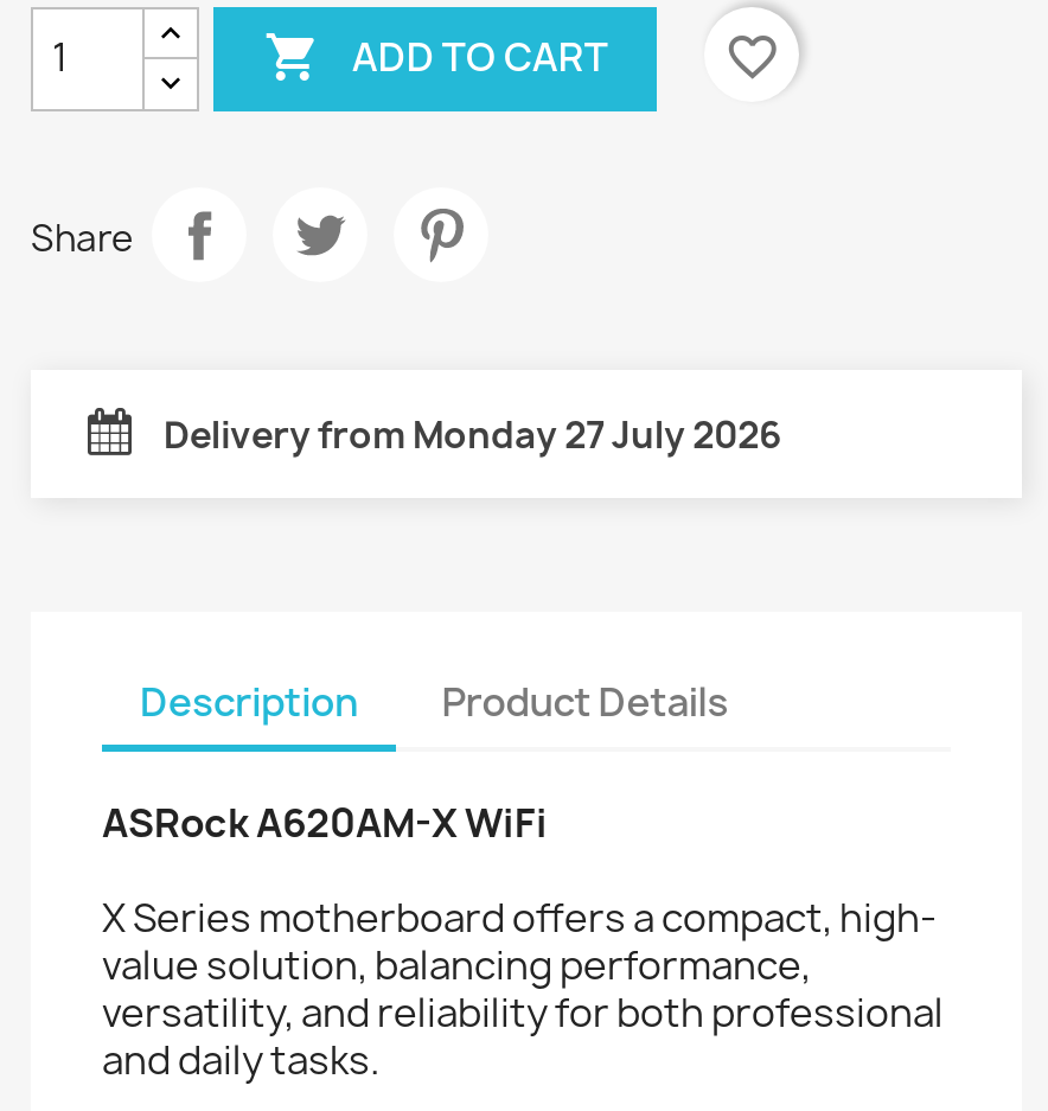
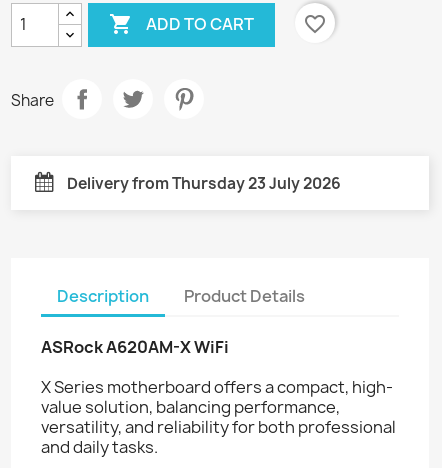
- Delivery from Monday 27 July 2026
+ Delivery from Thursday 23 July 2026
